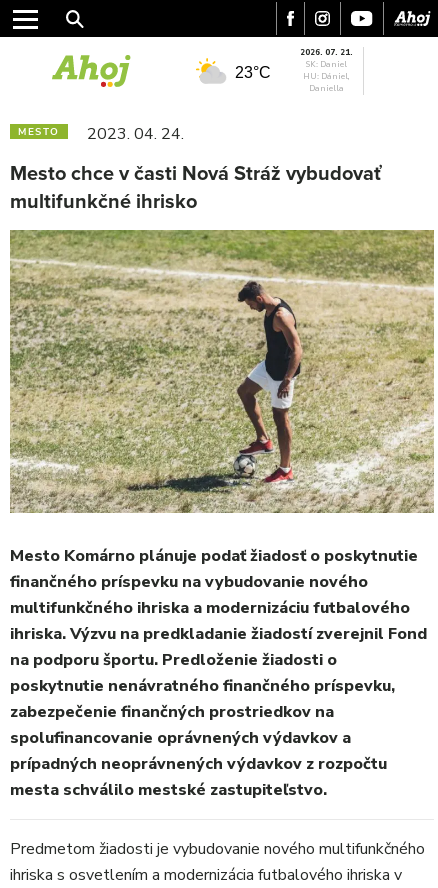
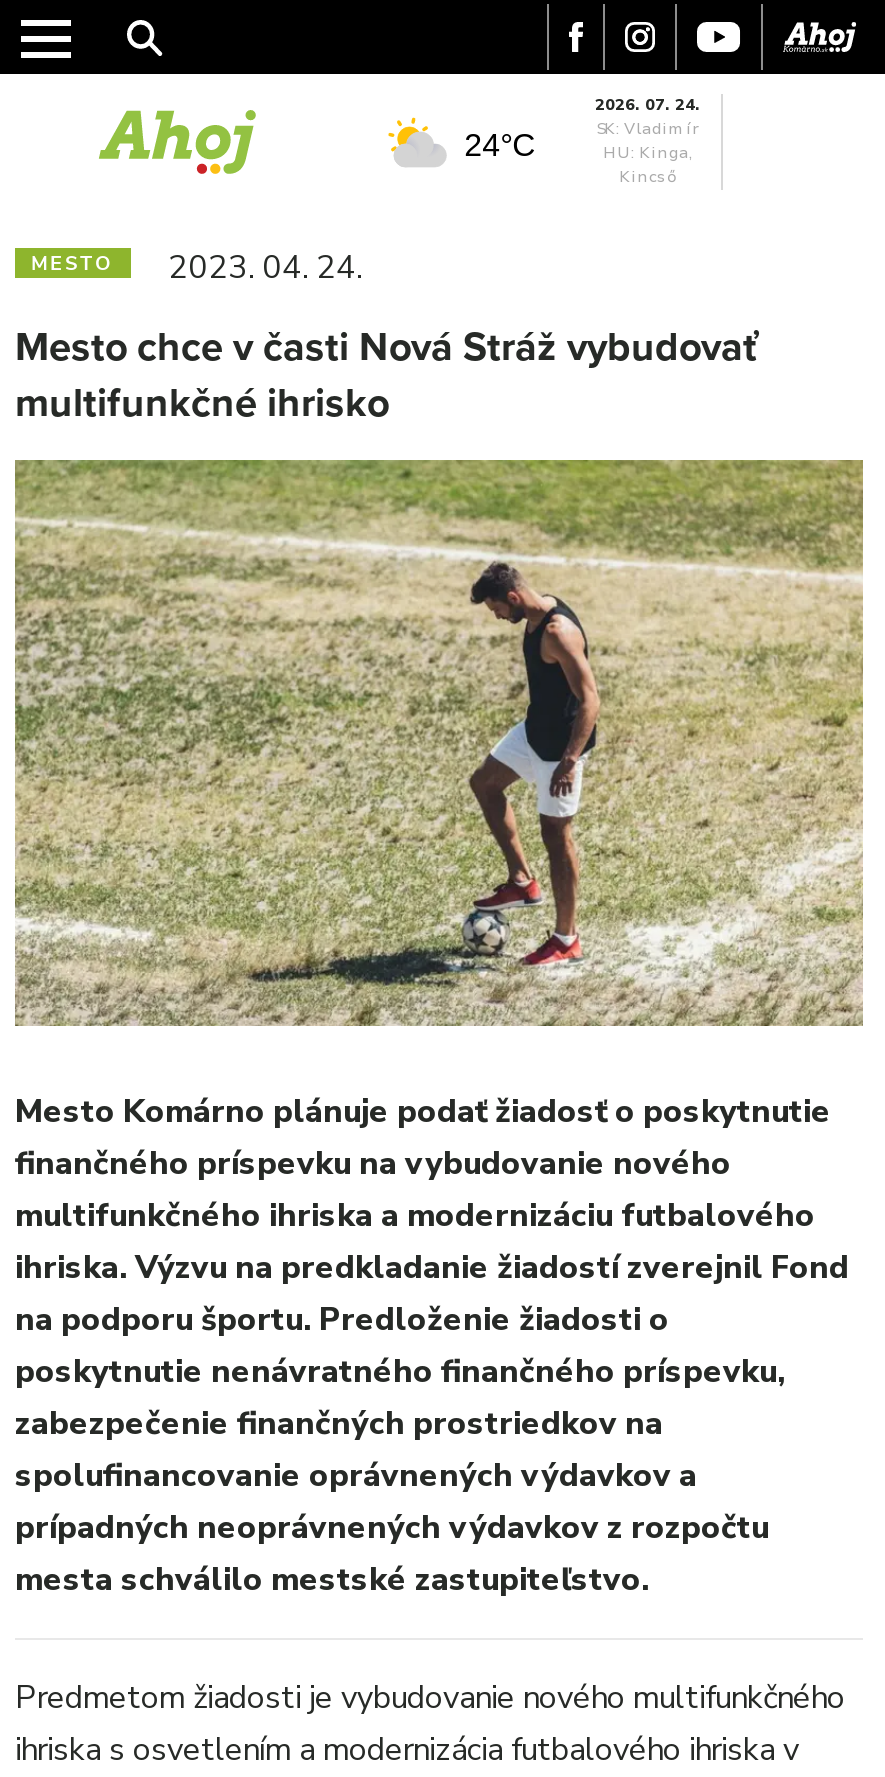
- 2026. 07. 21.
- SK: Daniel
- HU: Dániel,
- Daniella
+ 2026. 07. 24.
+ SK: Vladimír
+ HU: Kinga,
+ Kincső

- 23°C
+ 24°C
